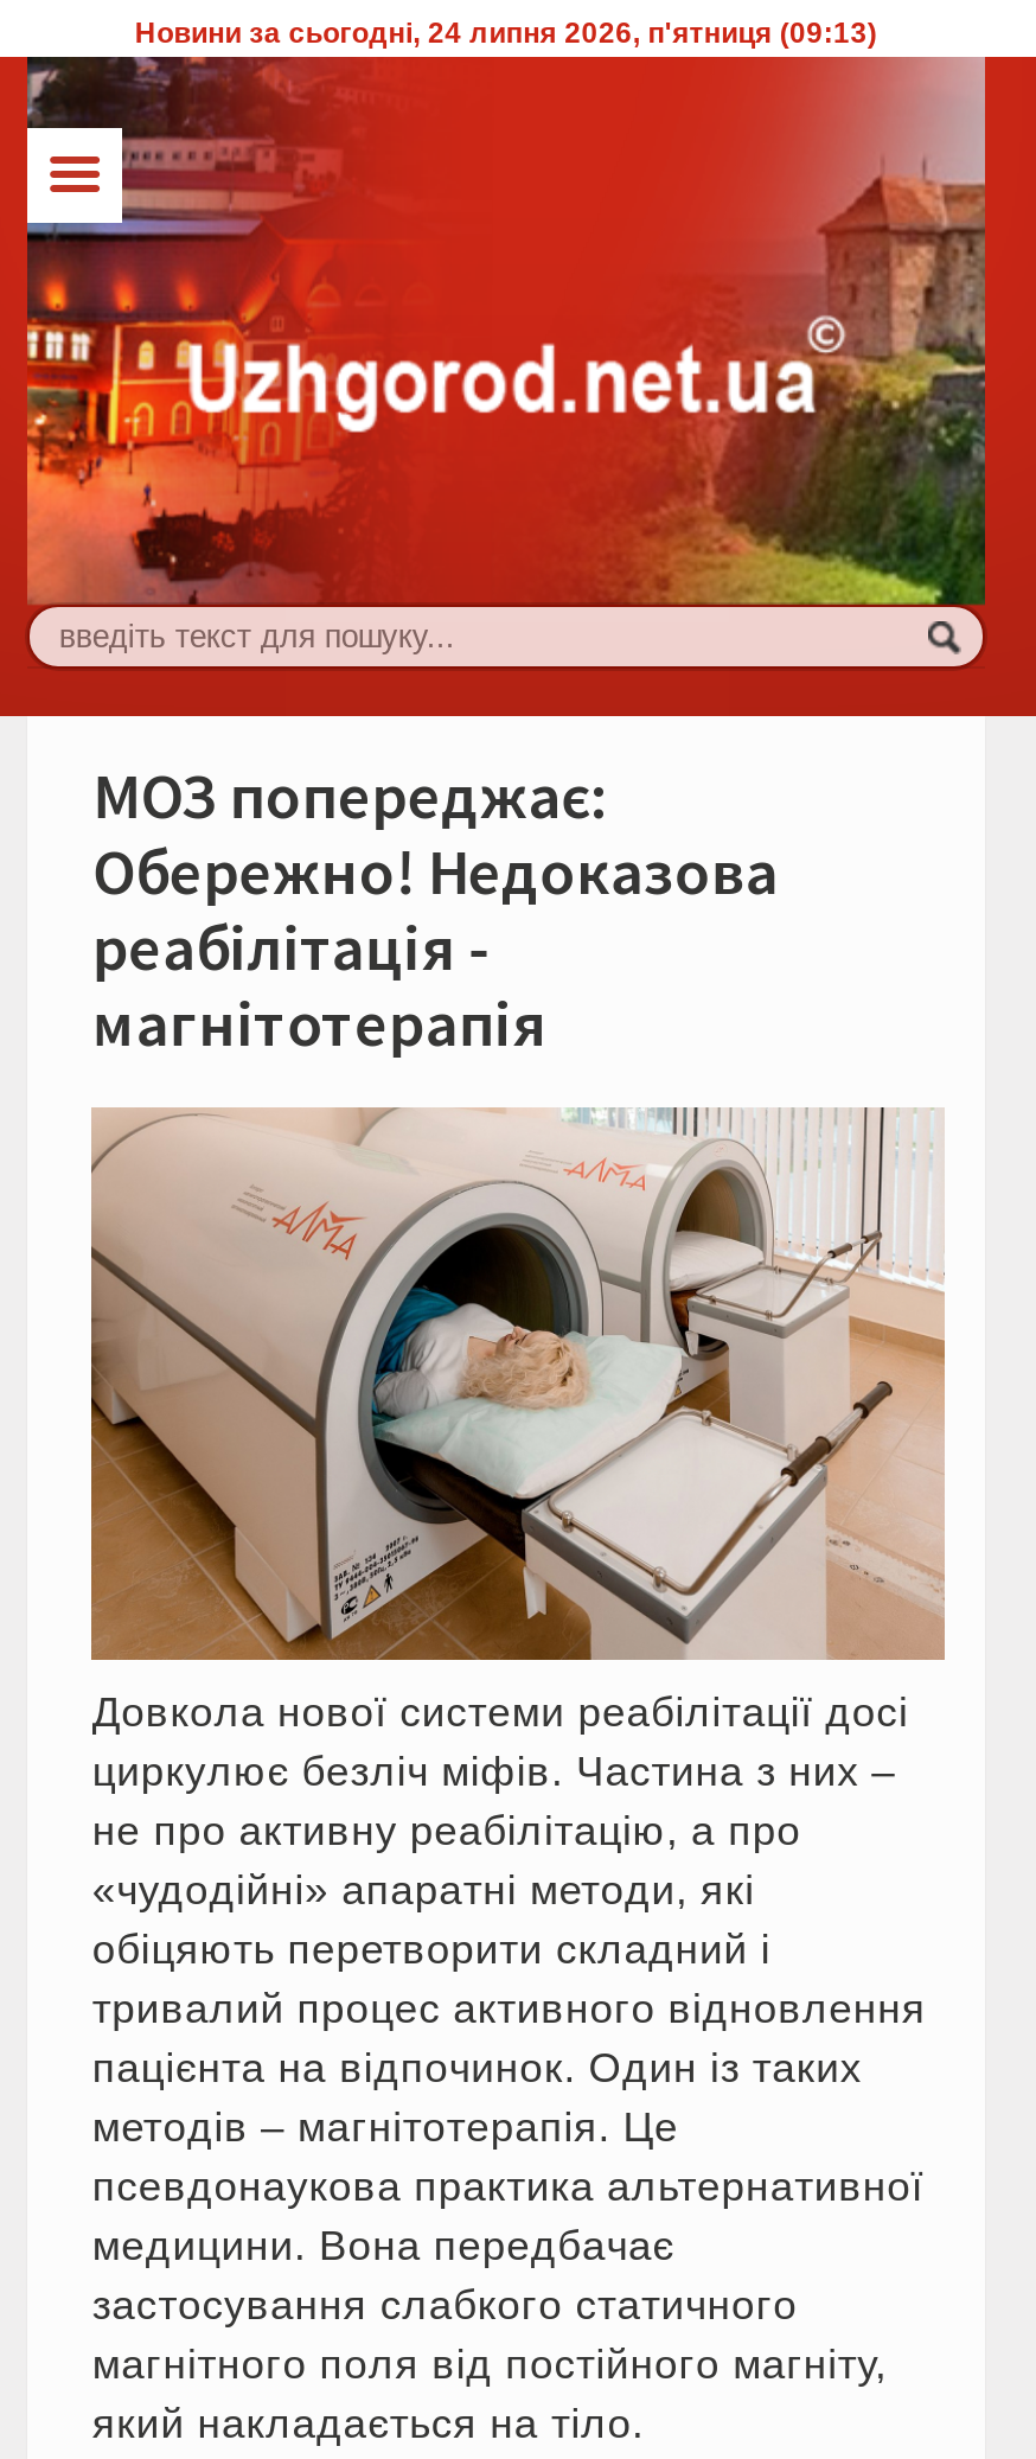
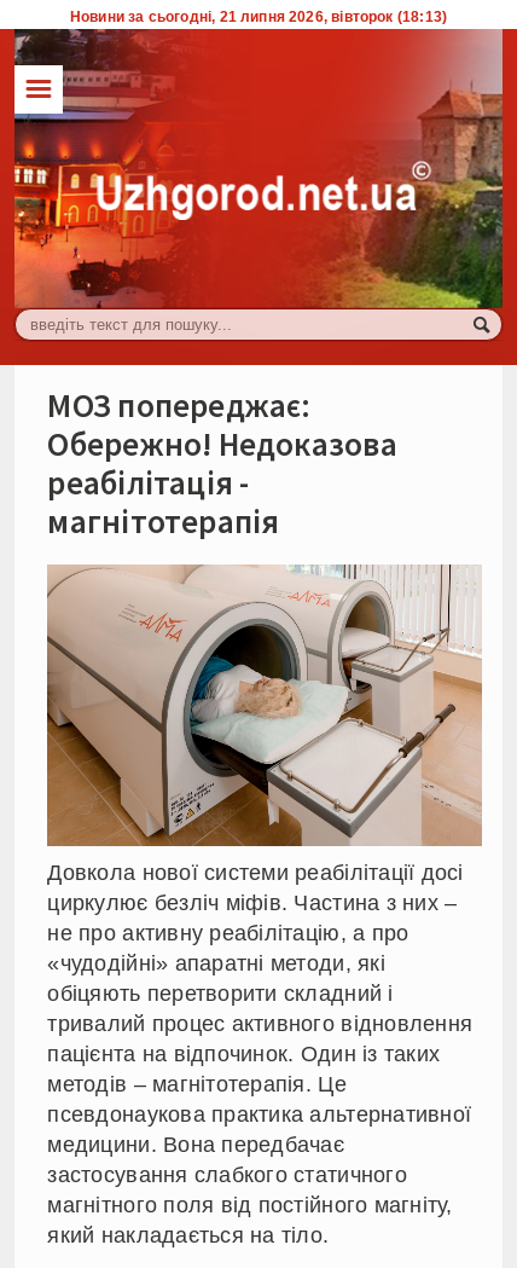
- Новини за сьогодні, 24 липня 2026, п'ятниця (09:13)
+ Новини за сьогодні, 21 липня 2026, вівторок (18:13)
